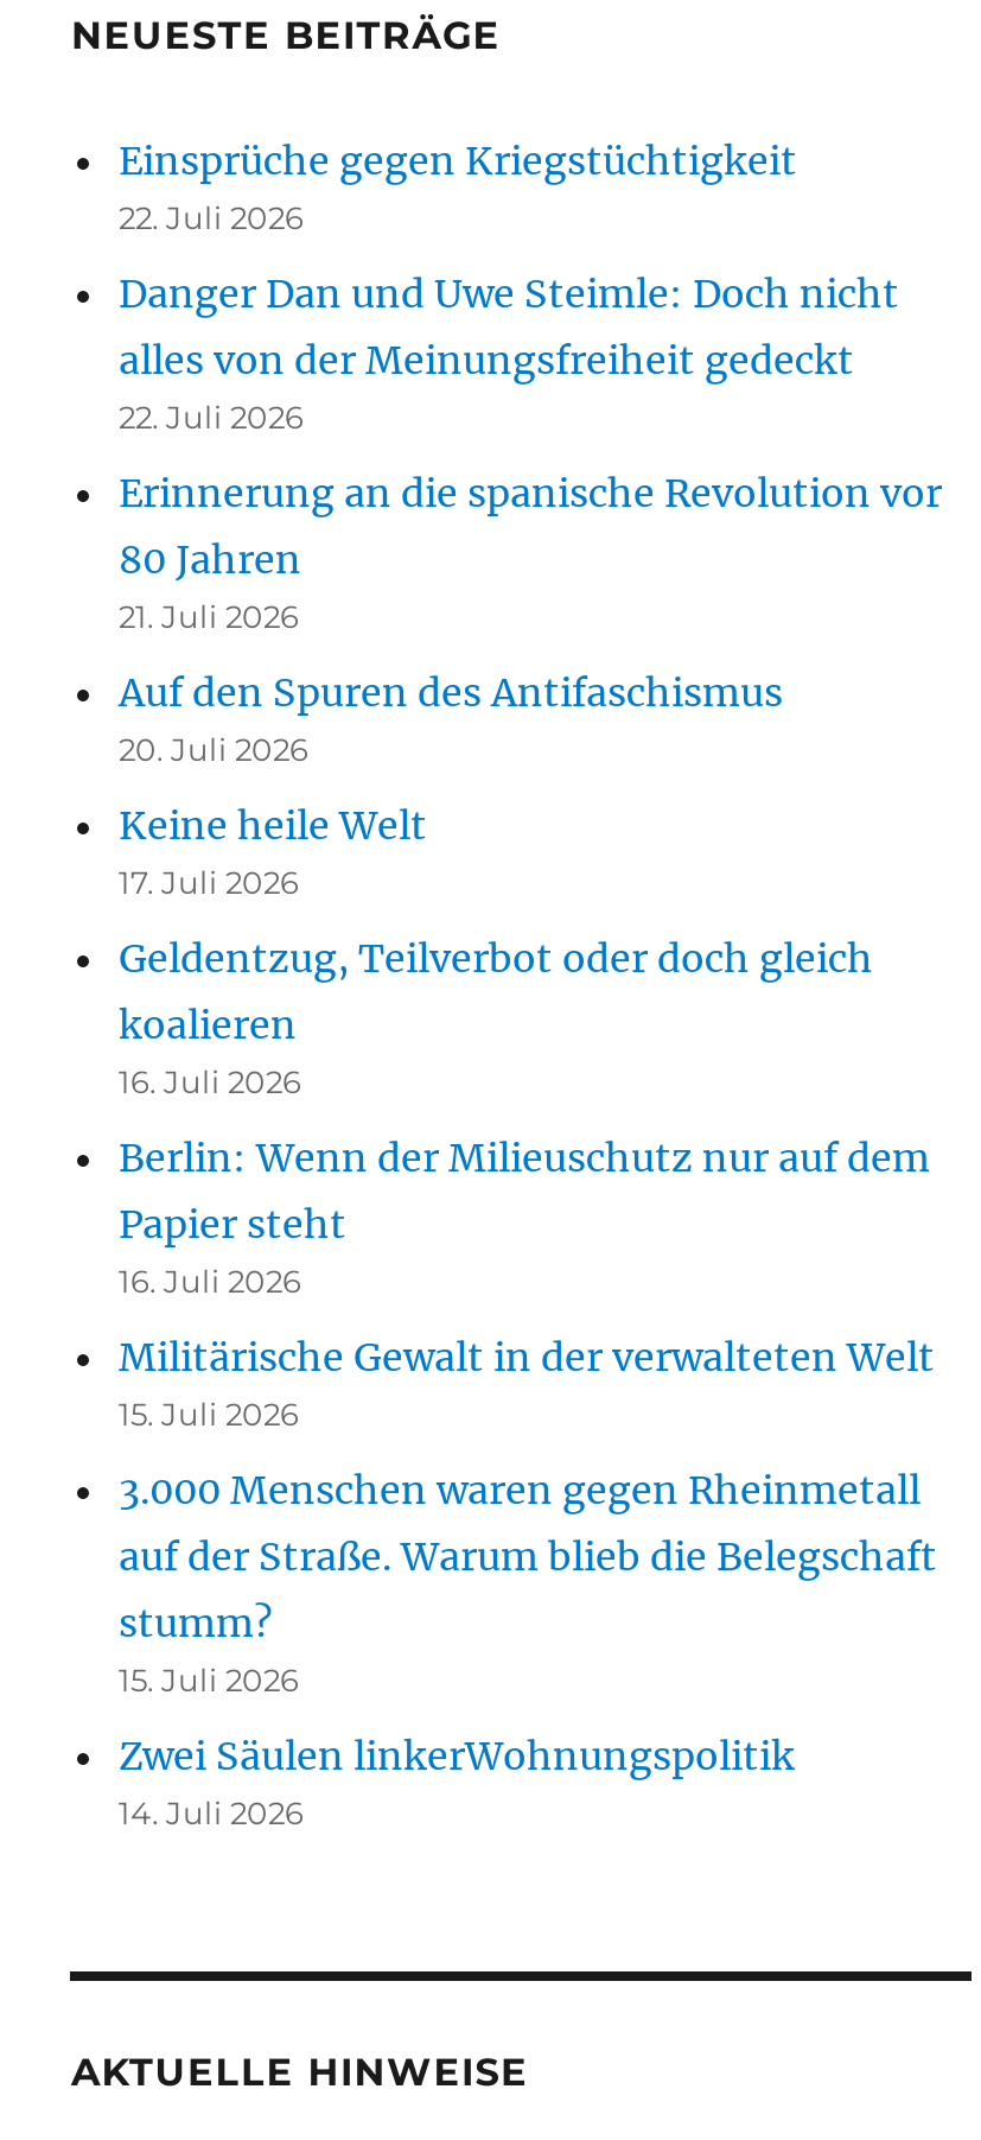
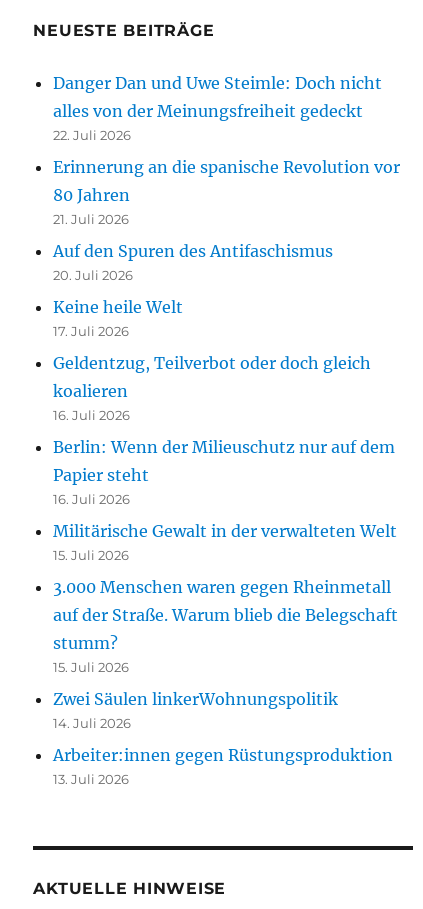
- Einsprüche gegen Kriegstüchtigkeit
- 22. Juli 2026

moved up: Danger Dan und Uwe Steimle: Doch nicht | alles von der Meinungsfreiheit gedeckt | 22. Juli 2026 | ... | Zwei Säulen linkerWohnungspolitik | 14. Juli 2026

+ Arbeiter:innen gegen Rüstungsproduktion
+ 13. Juli 2026
